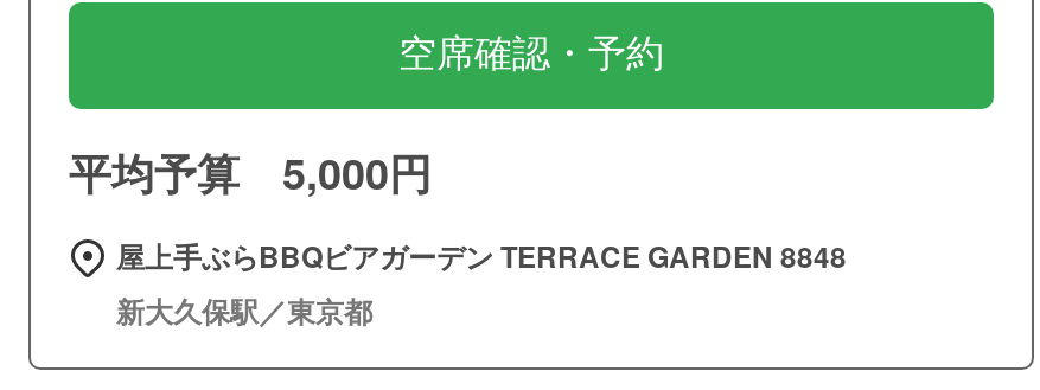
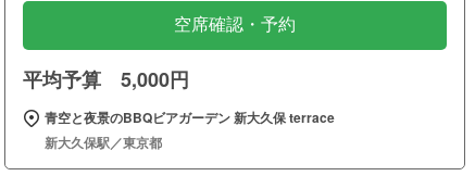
- 屋上手ぶらBBQビアガーデン TERRACE GARDEN 8848
+ 青空と夜景のBBQビアガーデン 新大久保 terrace
